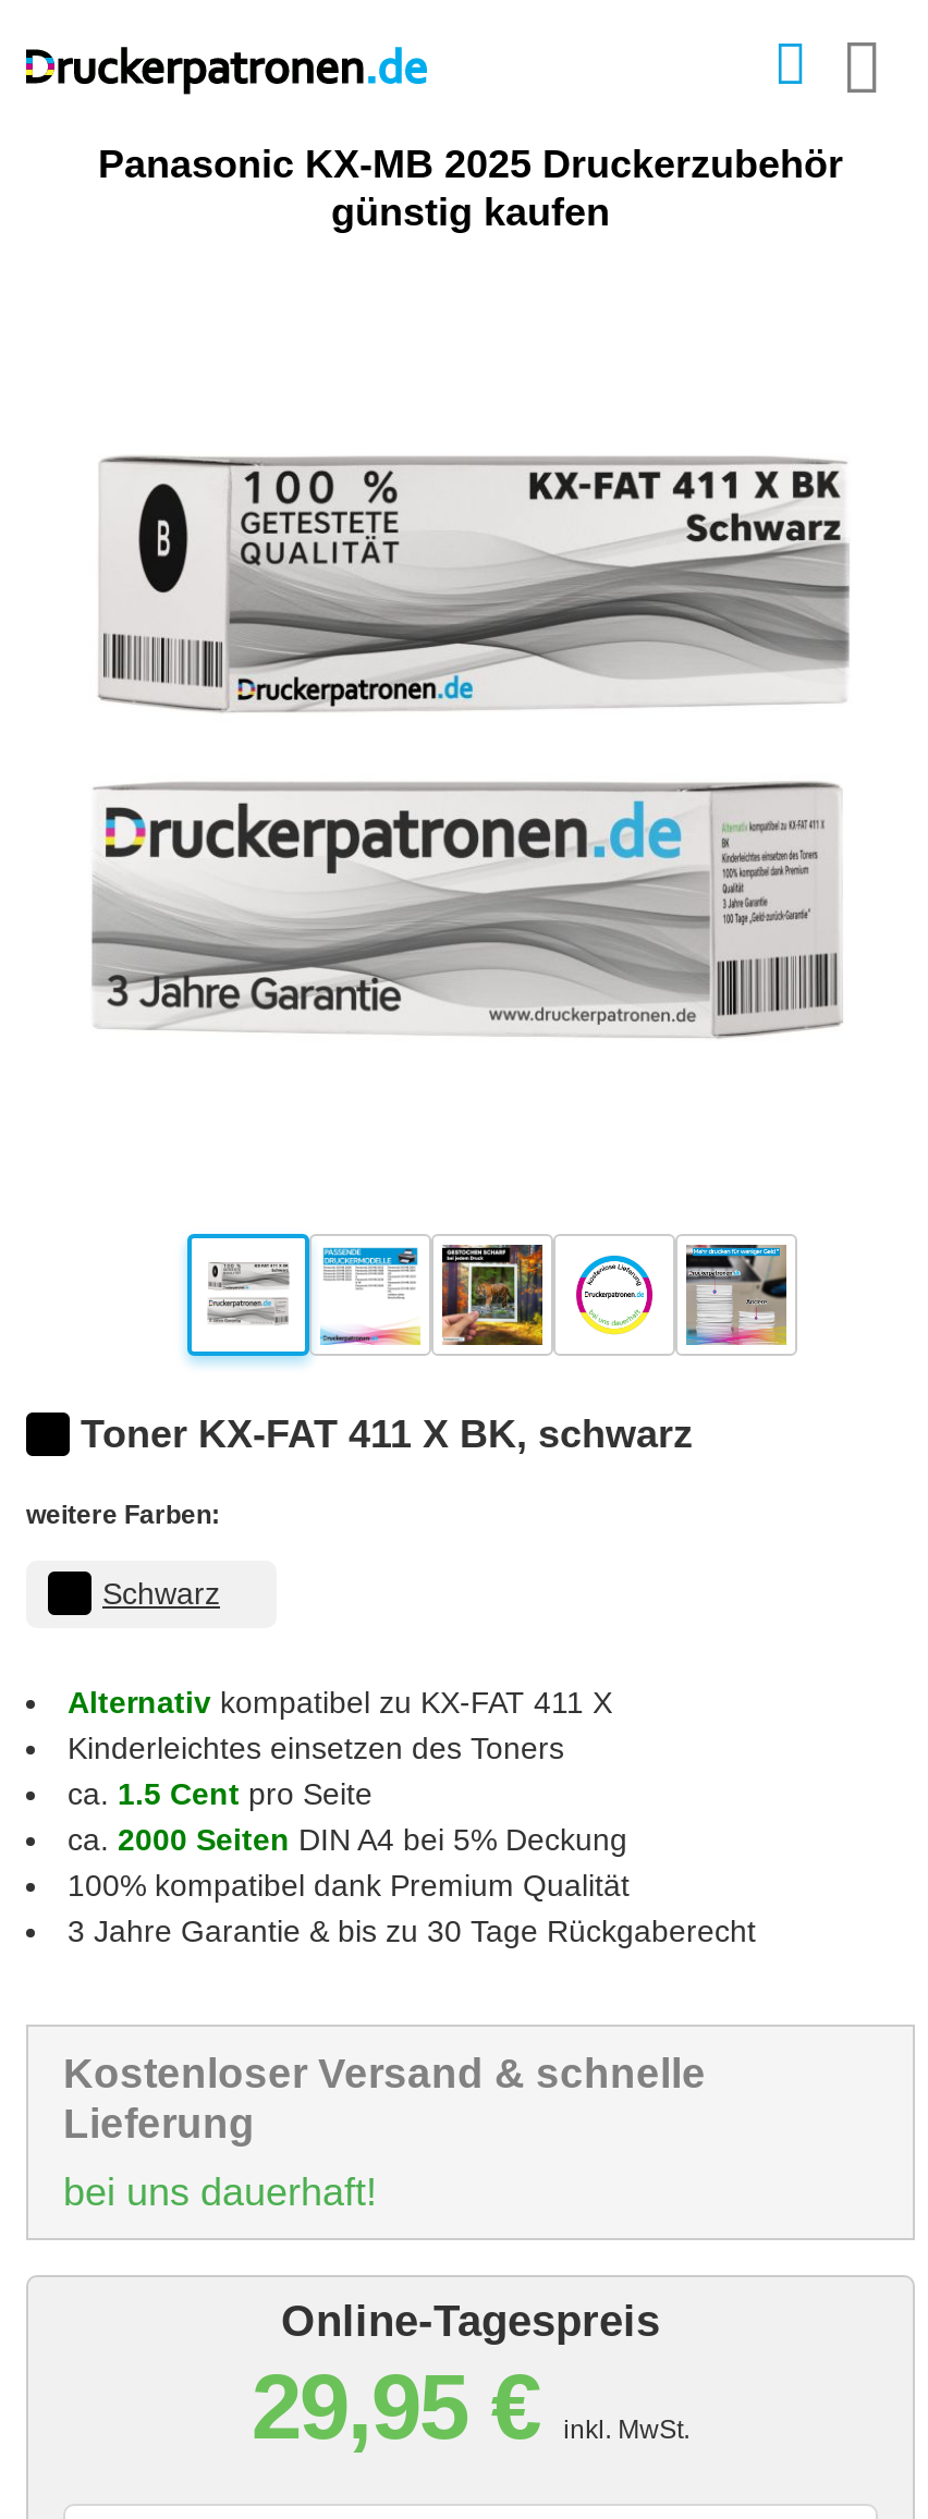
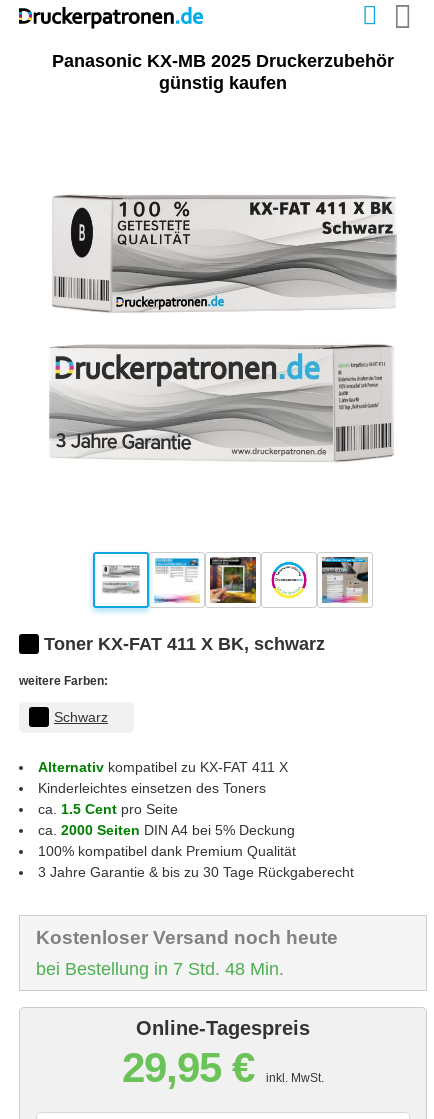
- Kostenloser Versand & schnelle
- Lieferung
+ Kostenloser Versand noch heute

- bei uns dauerhaft!
+ bei Bestellung in 7 Std. 48 Min.
